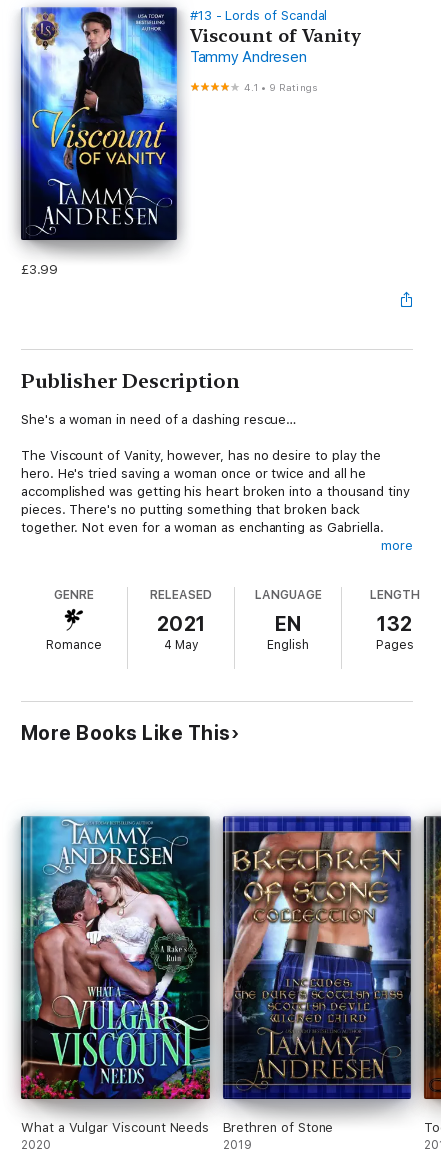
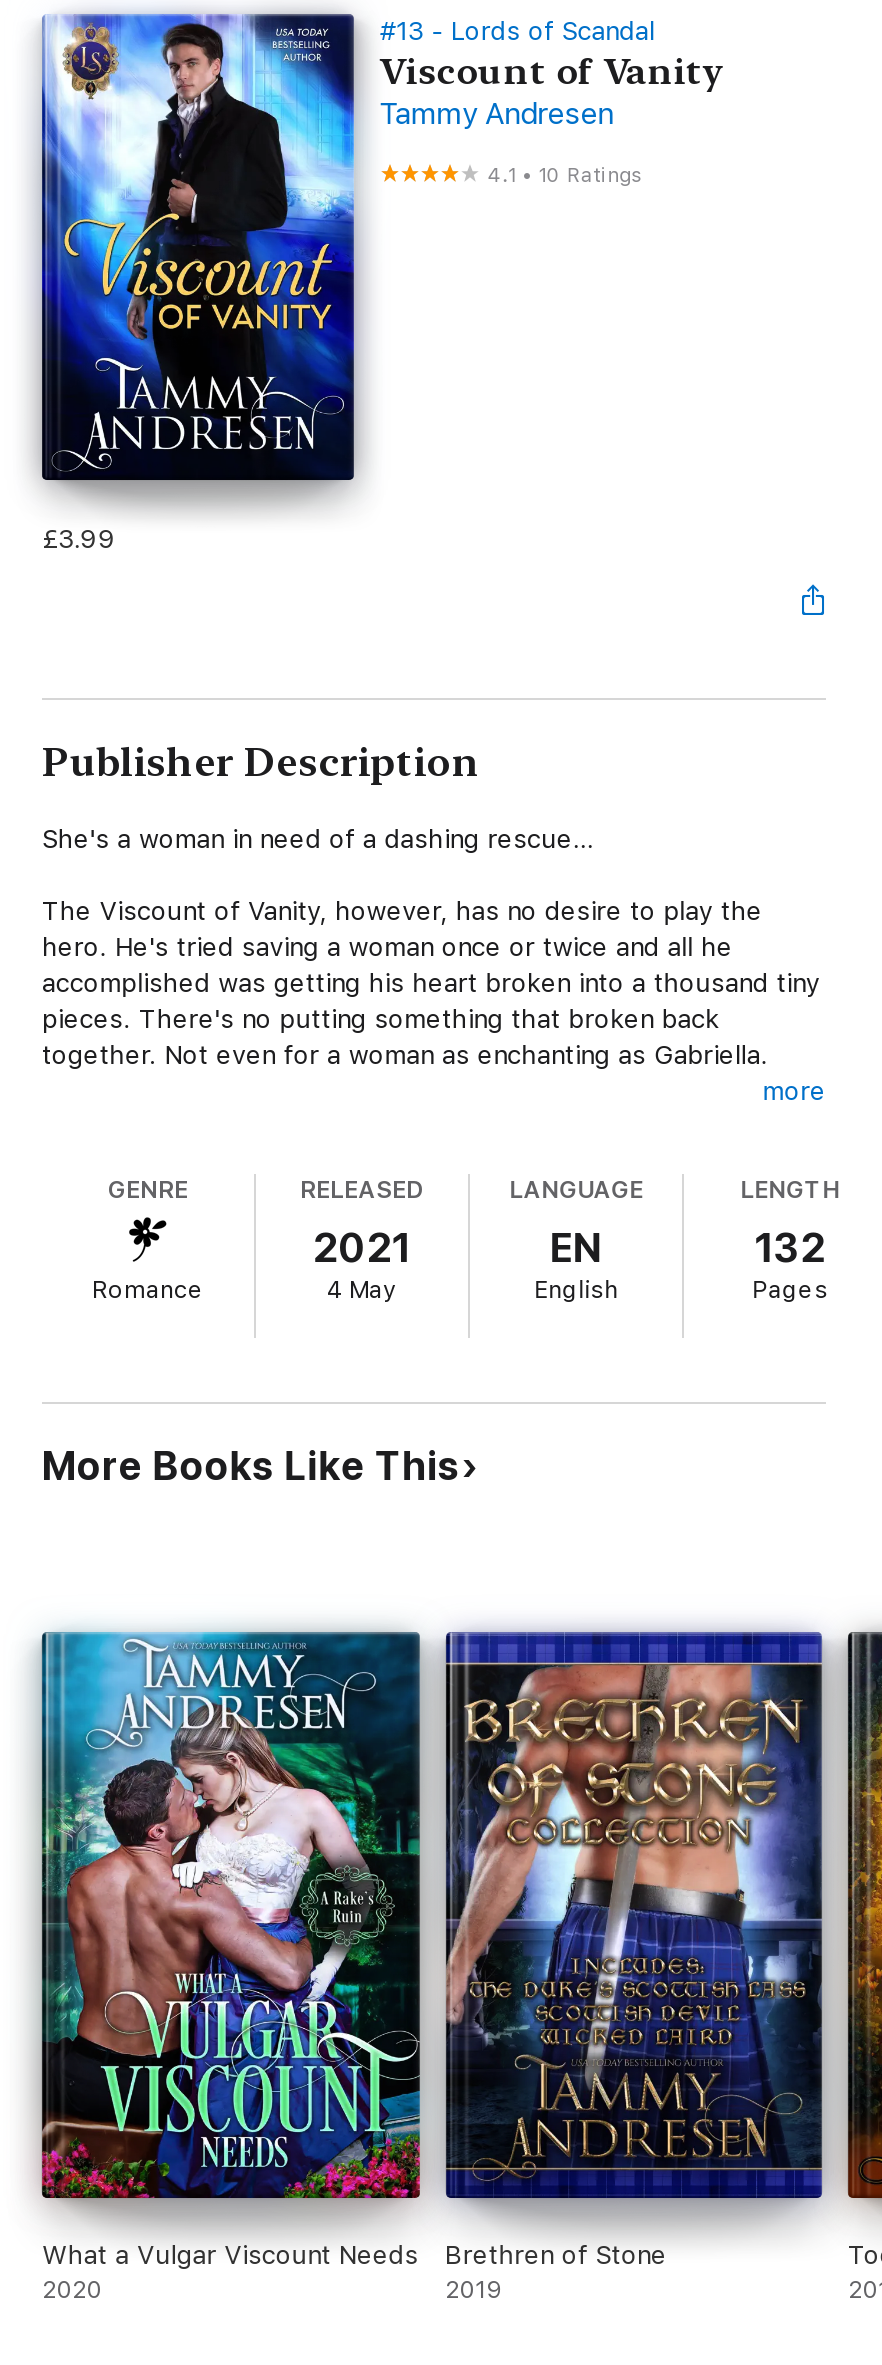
- 4.1 • 9 Ratings
+ 4.1 • 10 Ratings
